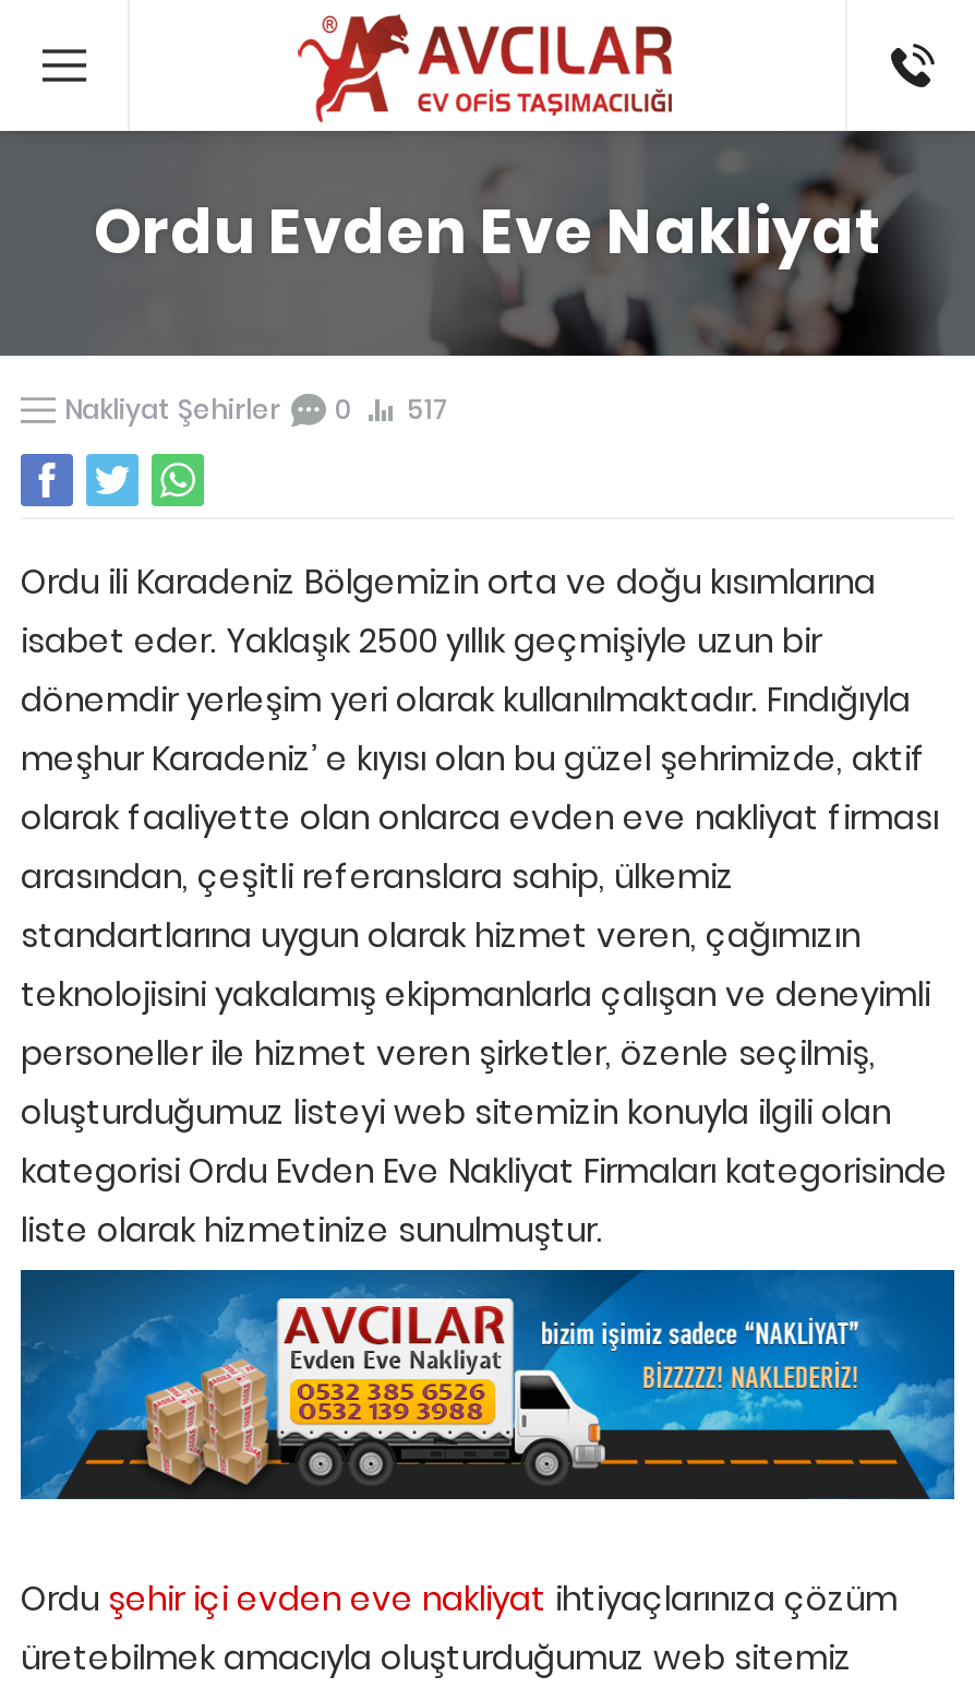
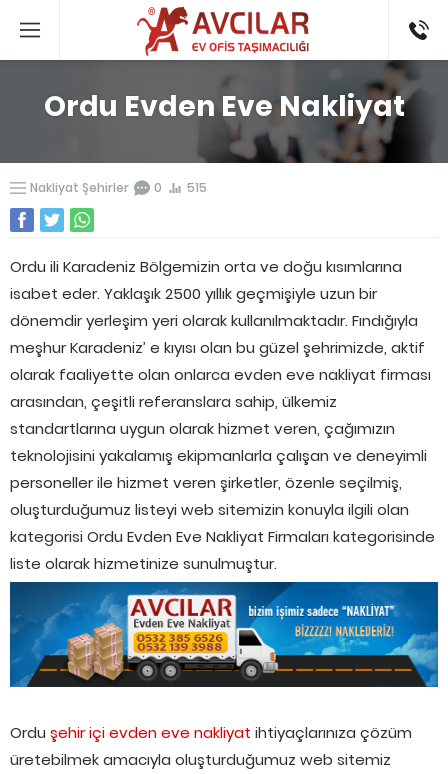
- Nakliyat Şehirler 0 517
+ Nakliyat Şehirler 0 515
